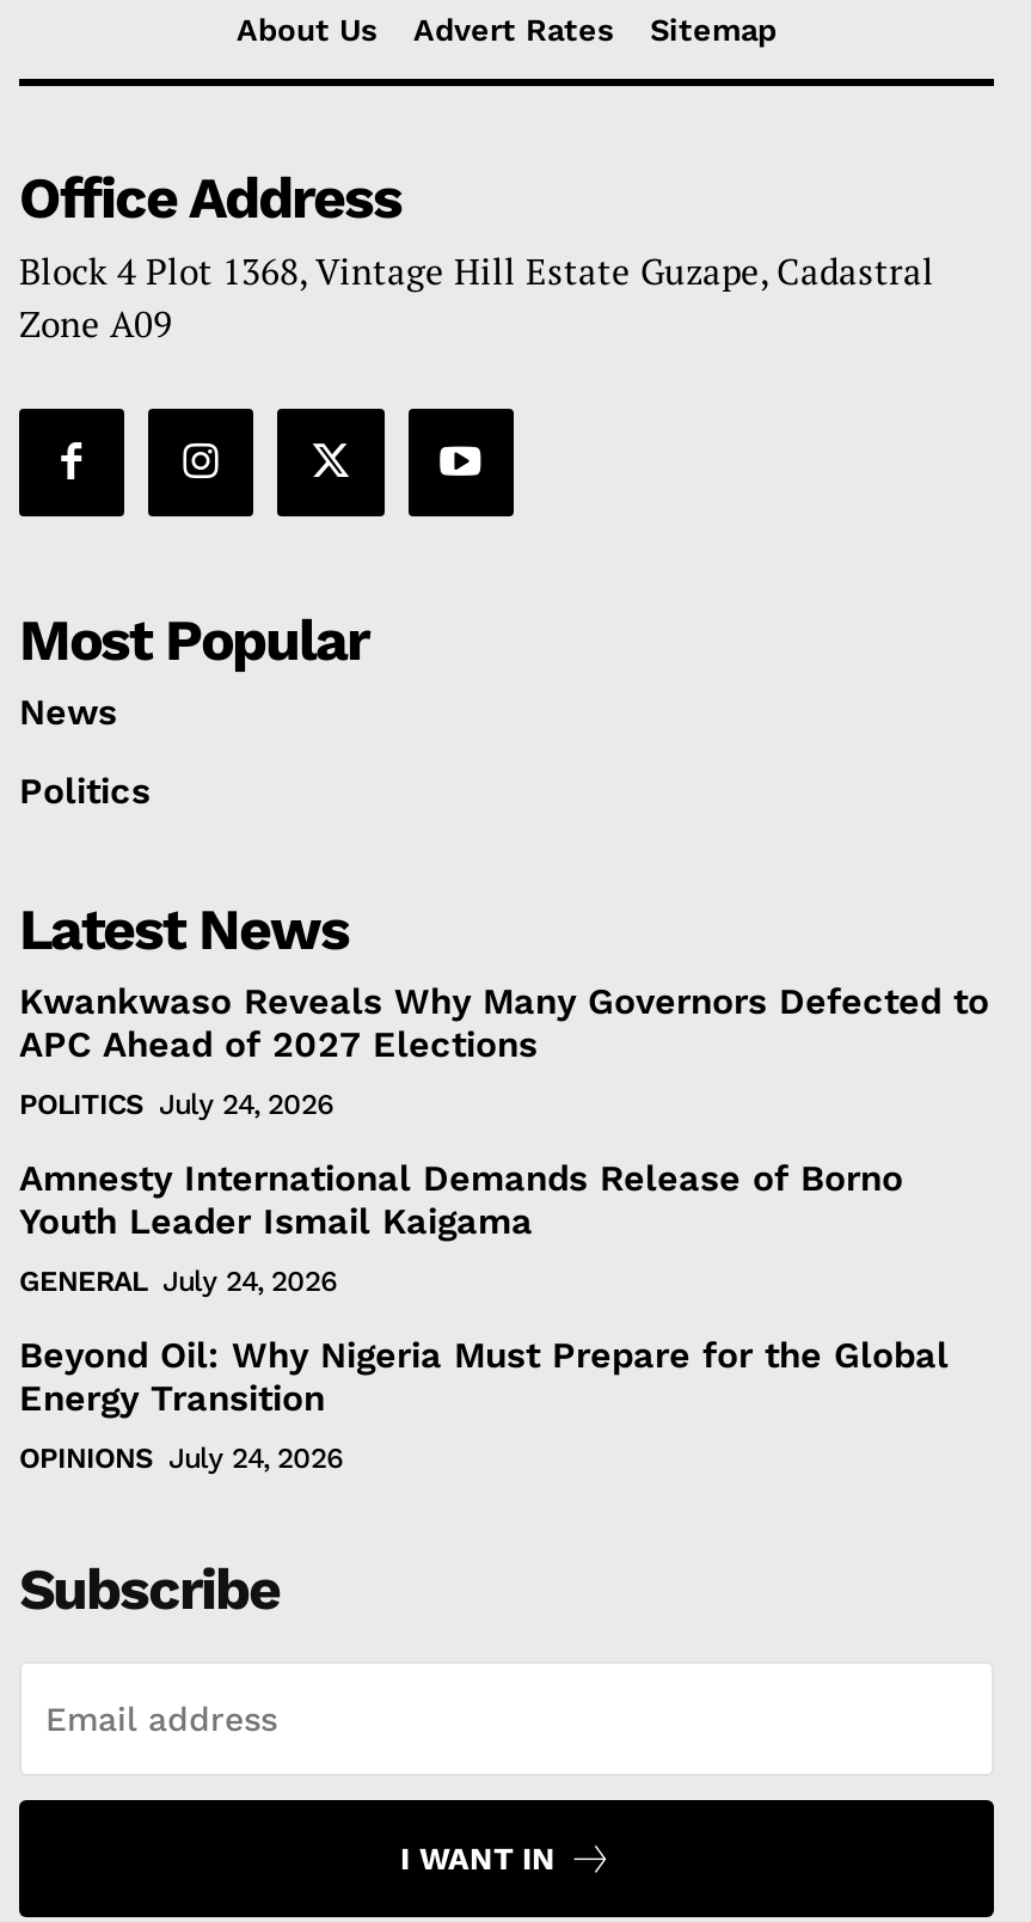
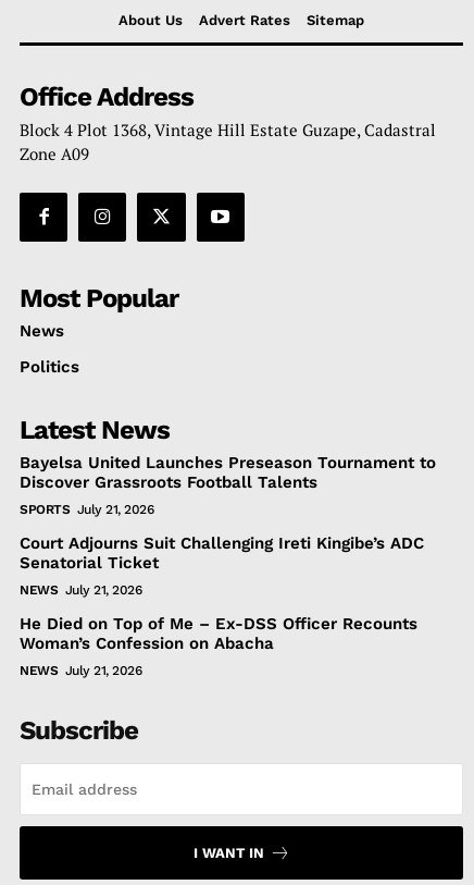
- Kwankwaso Reveals Why Many Governors Defected to
- APC Ahead of 2027 Elections
+ Bayelsa United Launches Preseason Tournament to
+ Discover Grassroots Football Talents

- POLITICS July 24, 2026
+ SPORTS July 21, 2026

- Amnesty International Demands Release of Borno
- Youth Leader Ismail Kaigama
+ Court Adjourns Suit Challenging Ireti Kingibe’s ADC
+ Senatorial Ticket

- GENERAL July 24, 2026
+ NEWS July 21, 2026

- Beyond Oil: Why Nigeria Must Prepare for the Global
- Energy Transition
+ He Died on Top of Me – Ex-DSS Officer Recounts
+ Woman’s Confession on Abacha

- OPINIONS July 24, 2026
+ NEWS July 21, 2026
